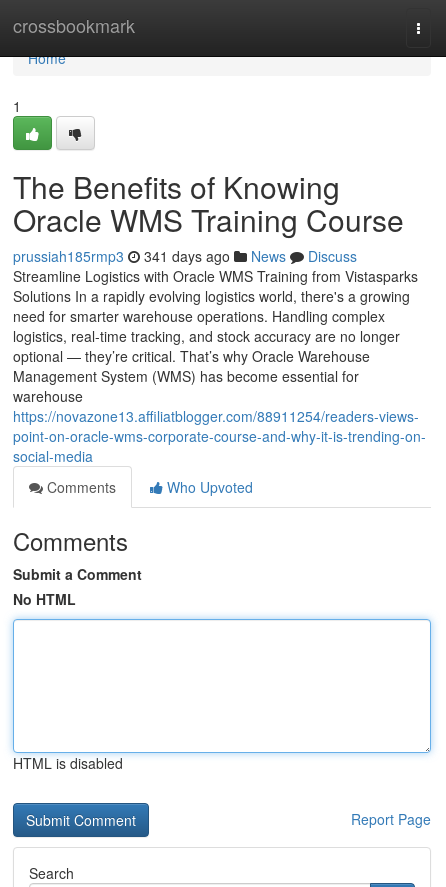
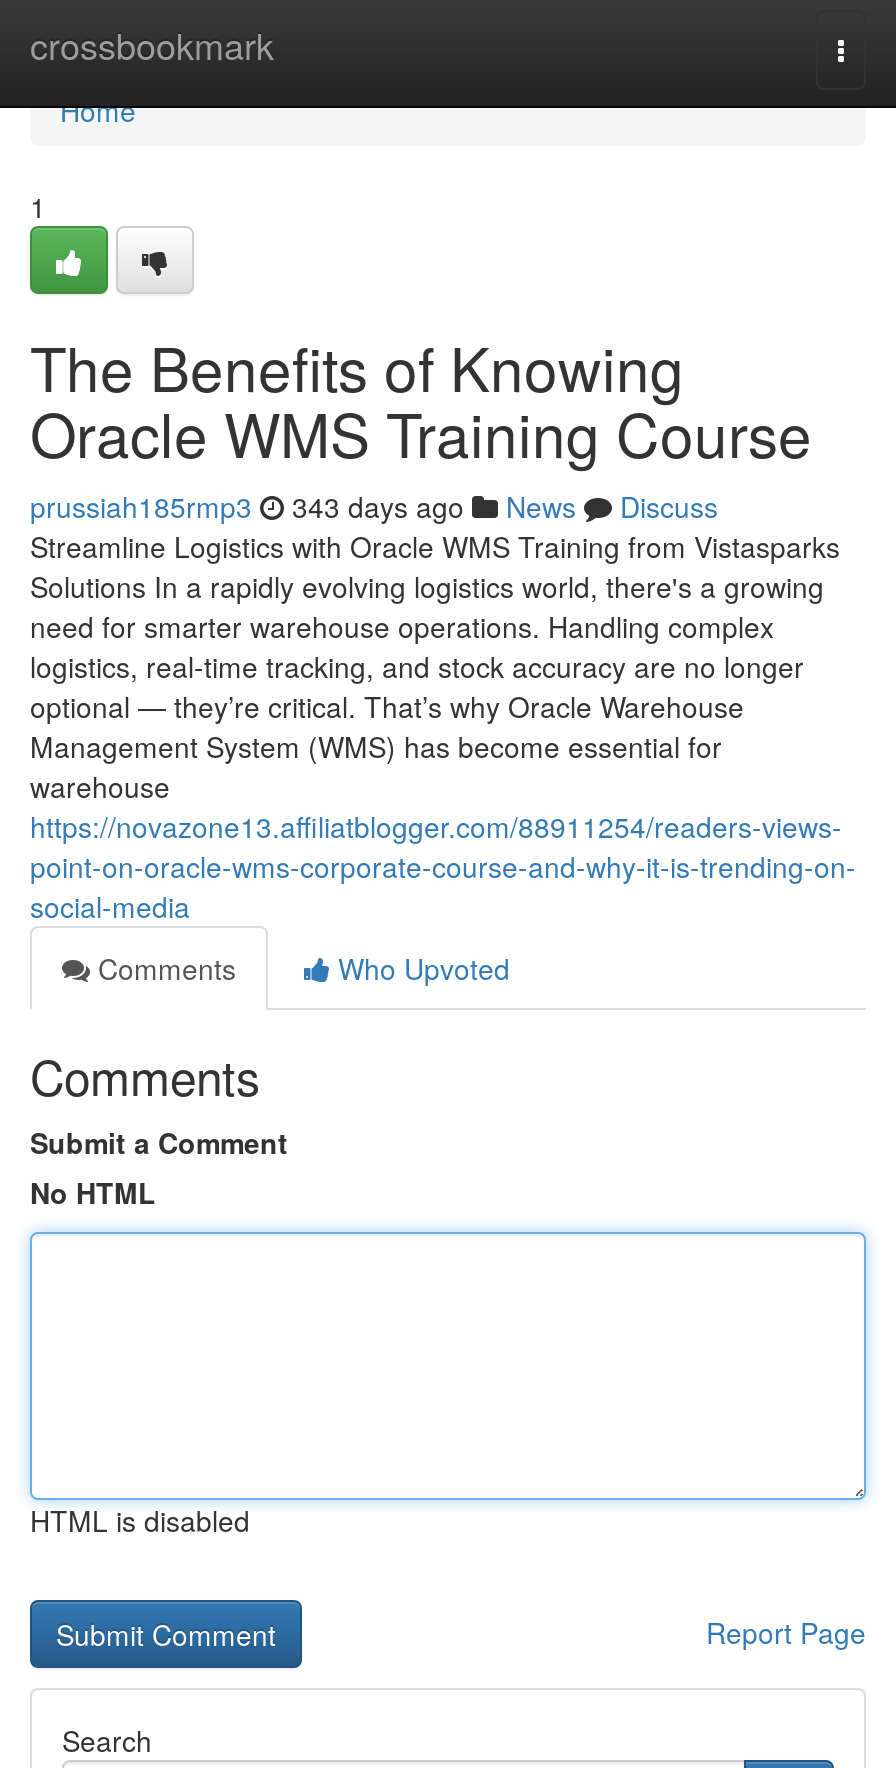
- prussiah185rmp3 341 days ago News Discuss
+ prussiah185rmp3 343 days ago News Discuss
